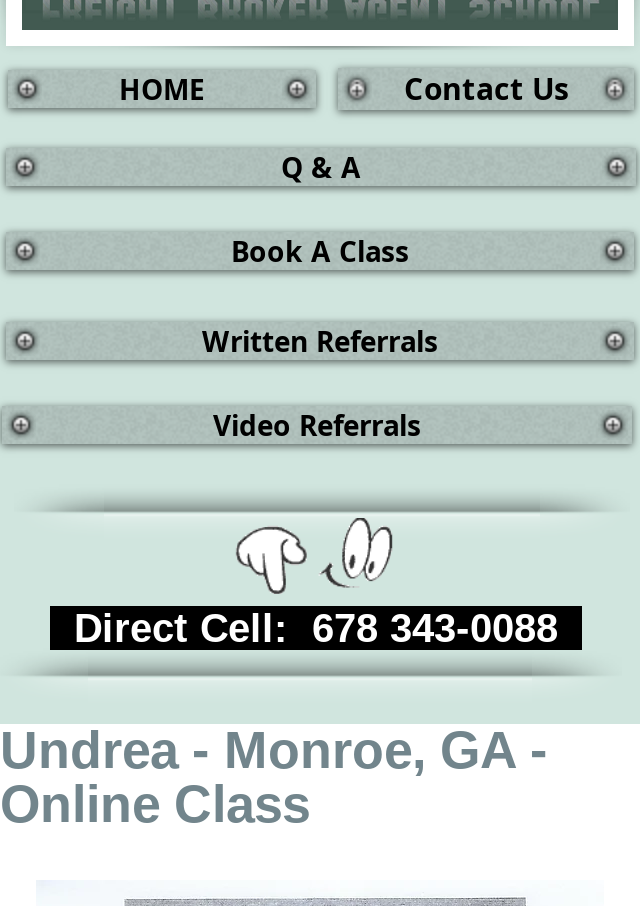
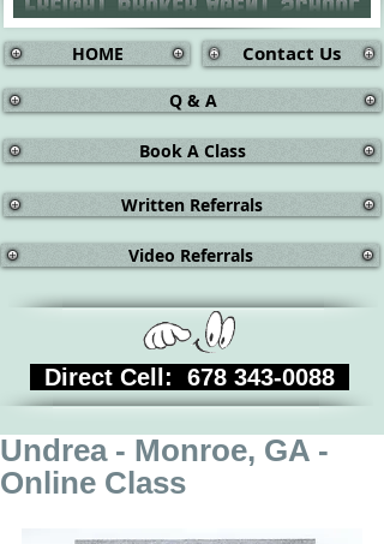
- [image]
+ [image]
